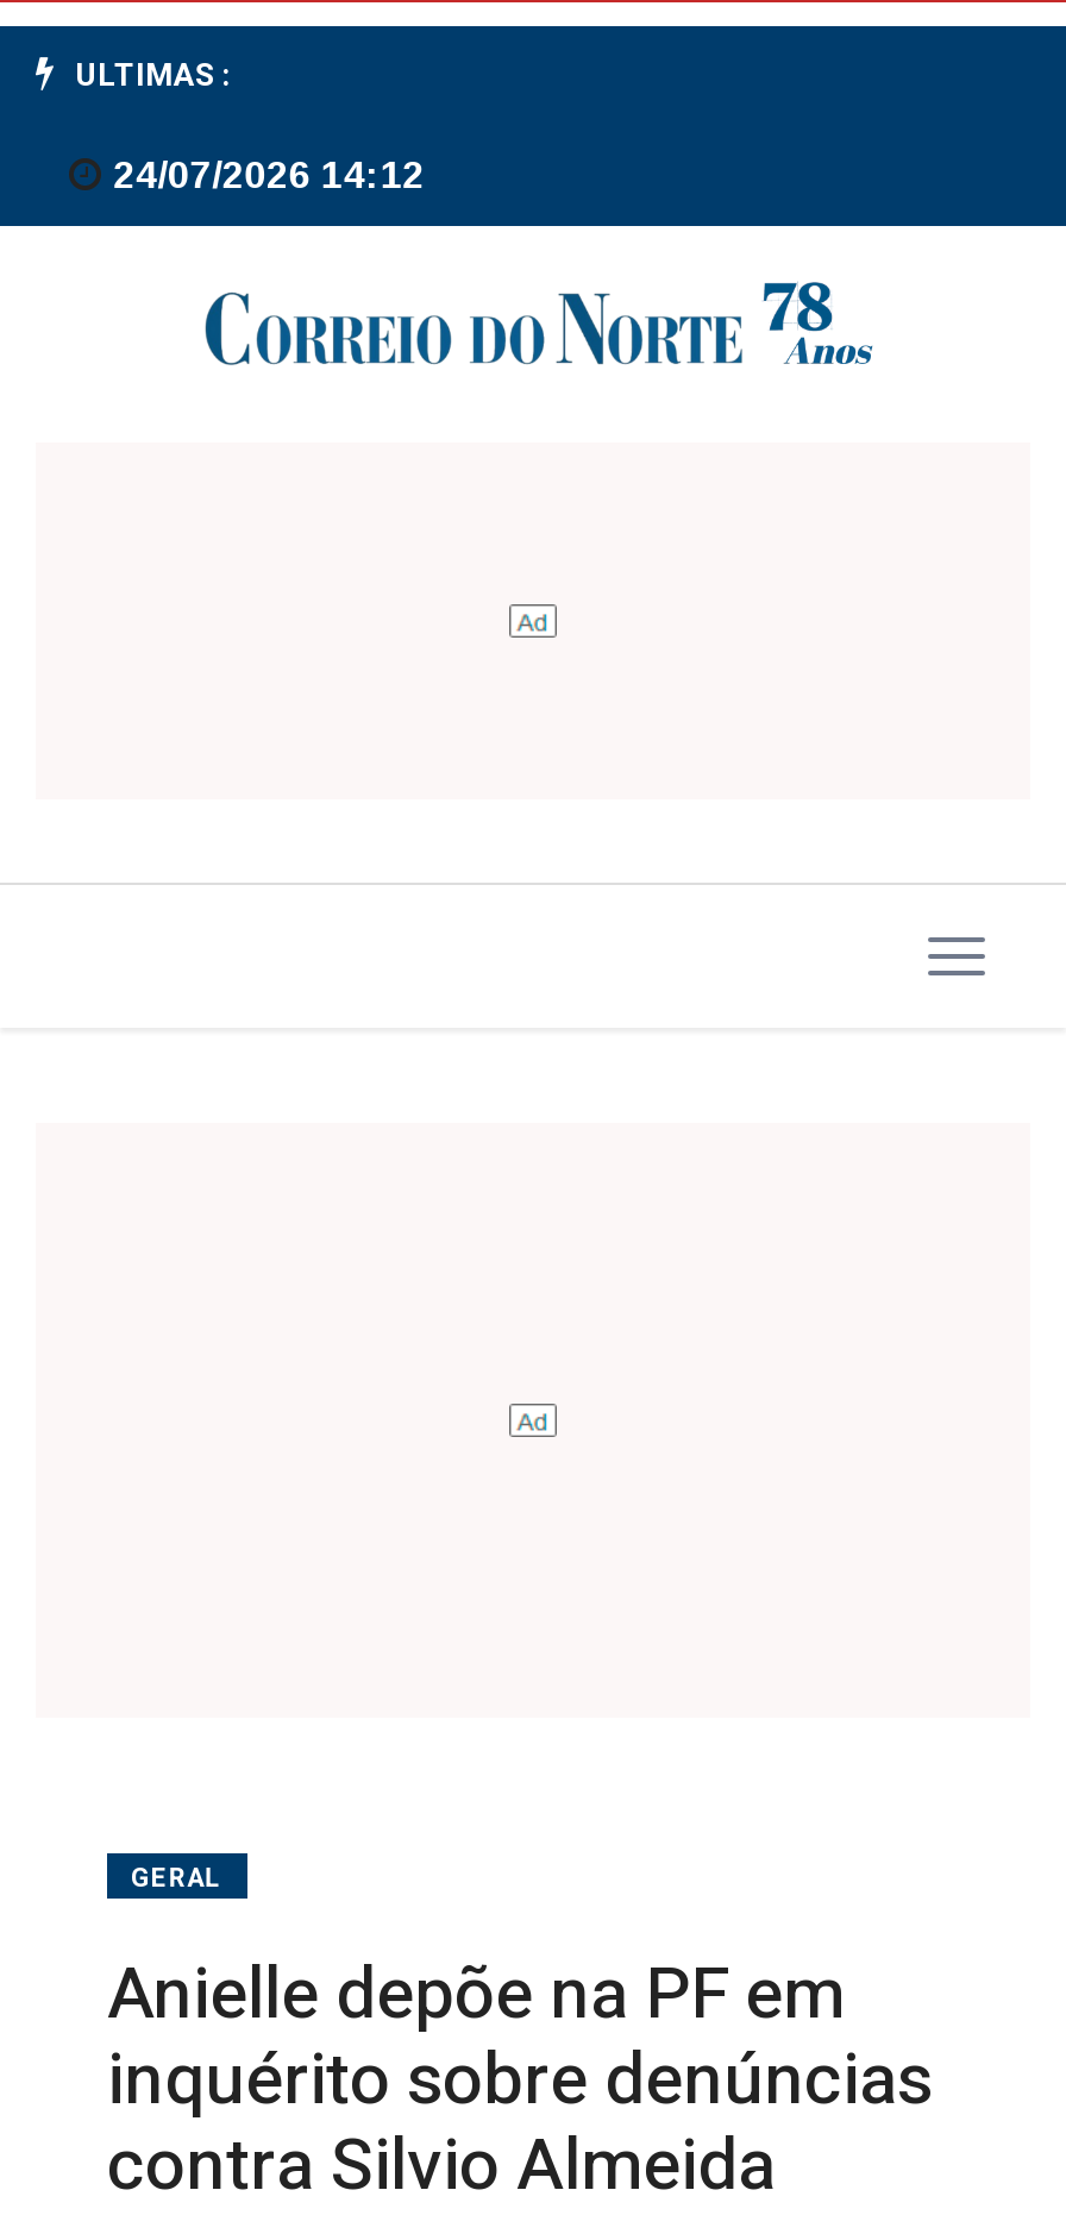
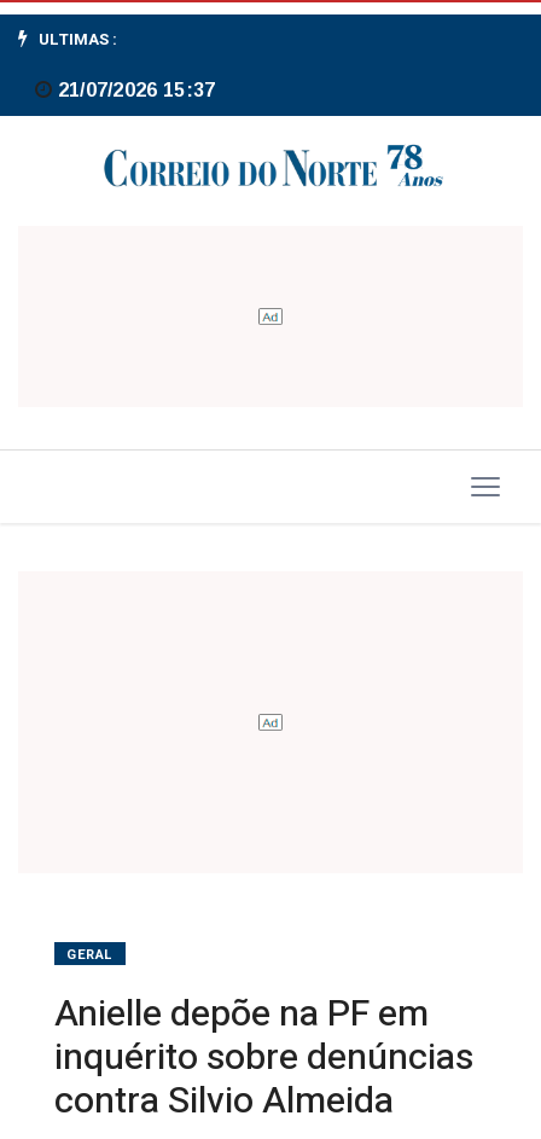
- 24/07/2026 14:12
+ 21/07/2026 15:37
